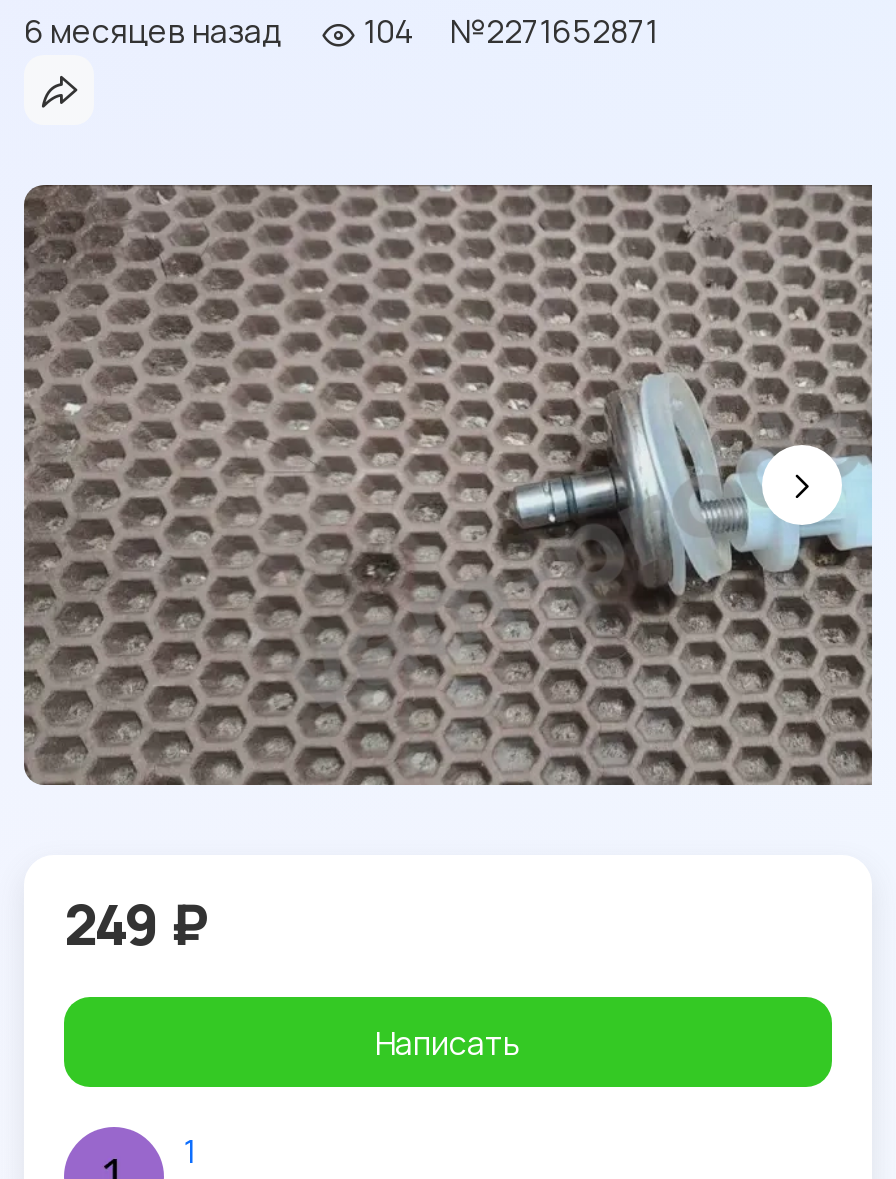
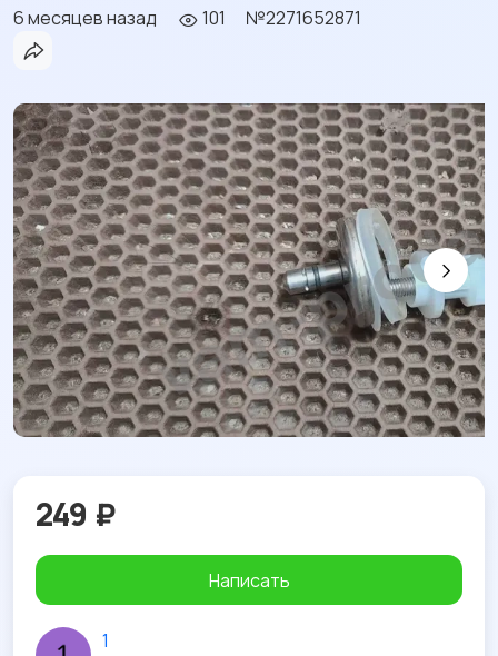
- 6 месяцев назад 104 №2271652871
+ 6 месяцев назад 101 №2271652871
